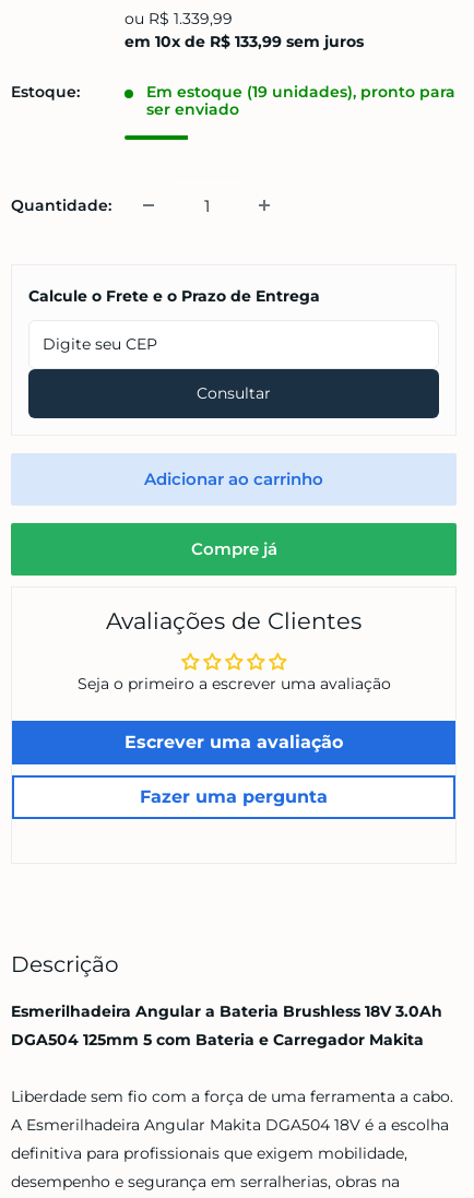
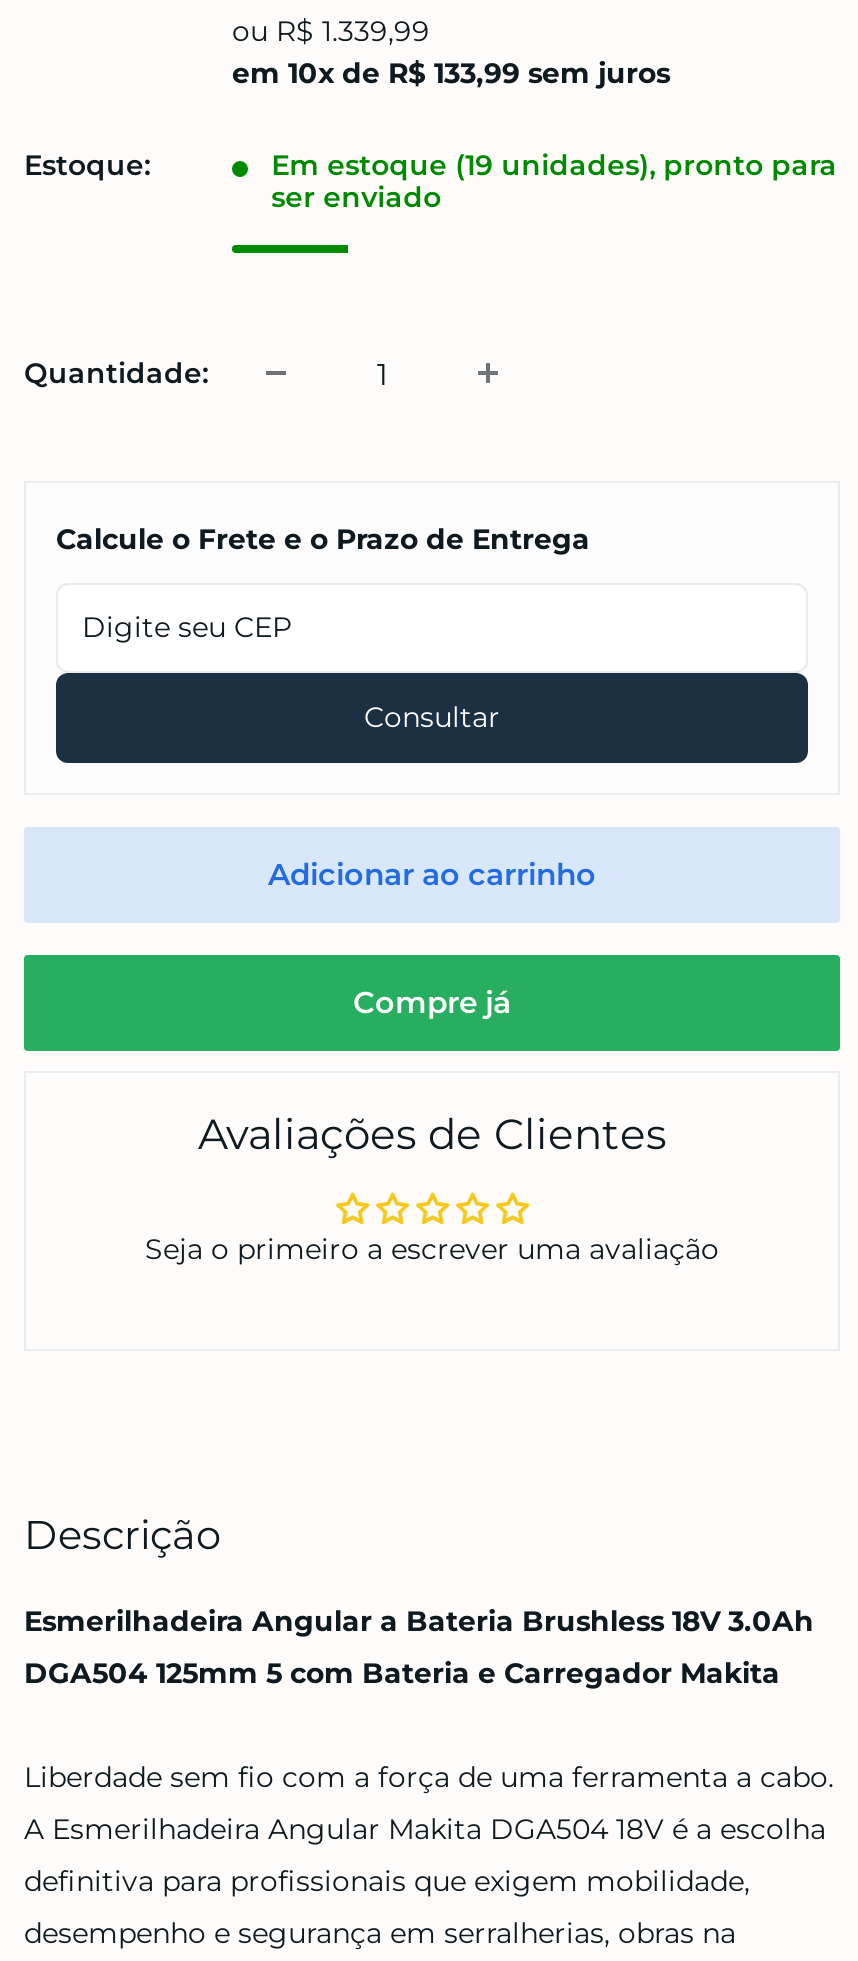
- Escrever uma avaliação
- Fazer uma pergunta
